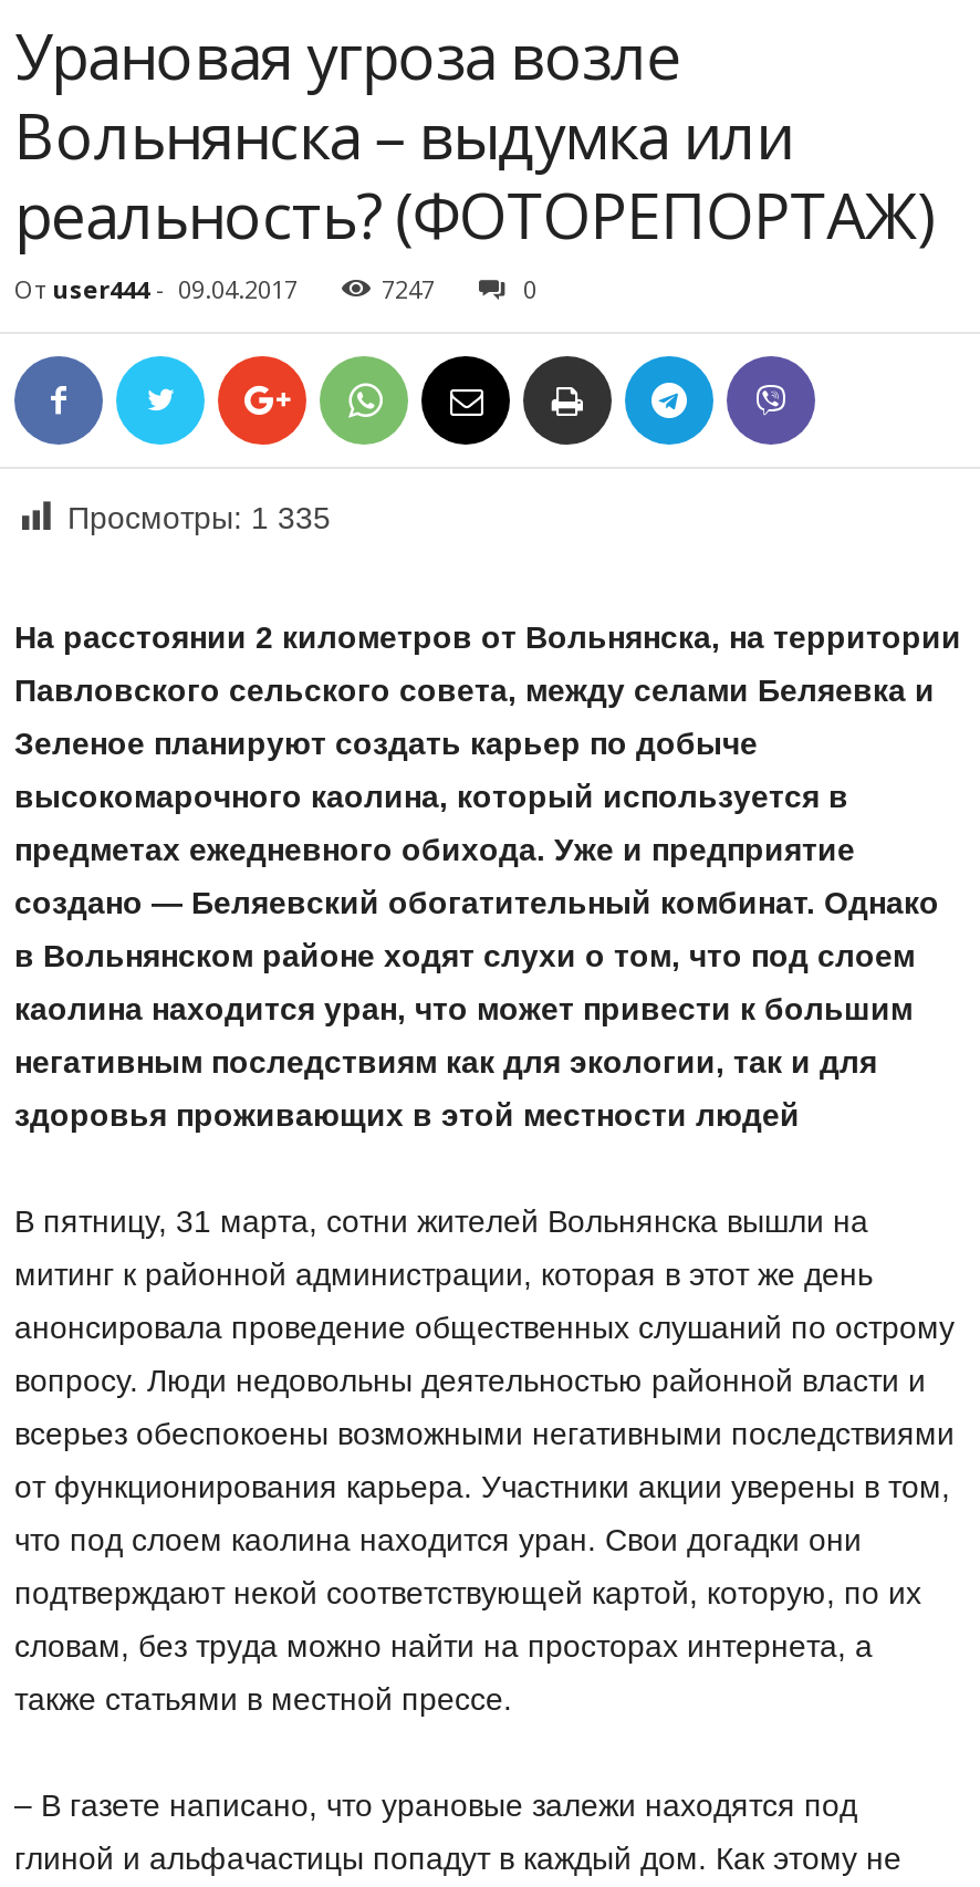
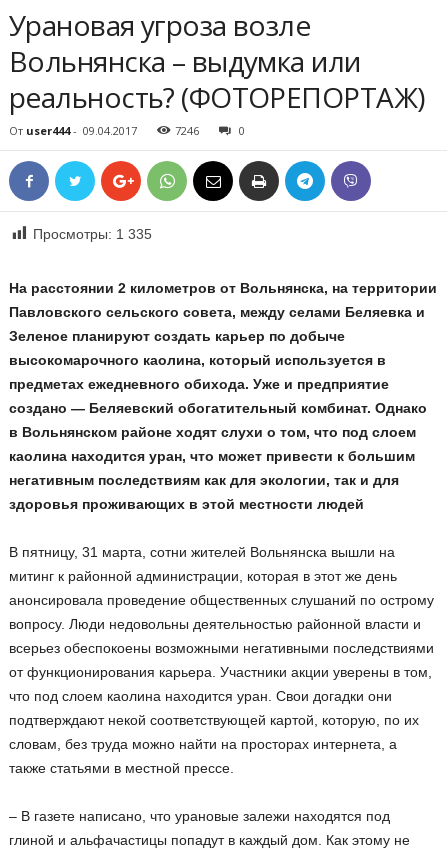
- 7247
+ 7246
